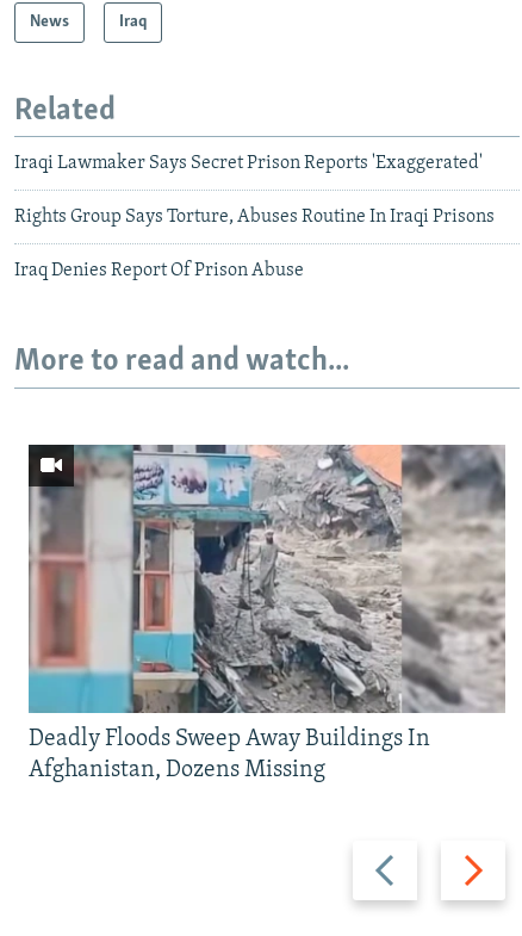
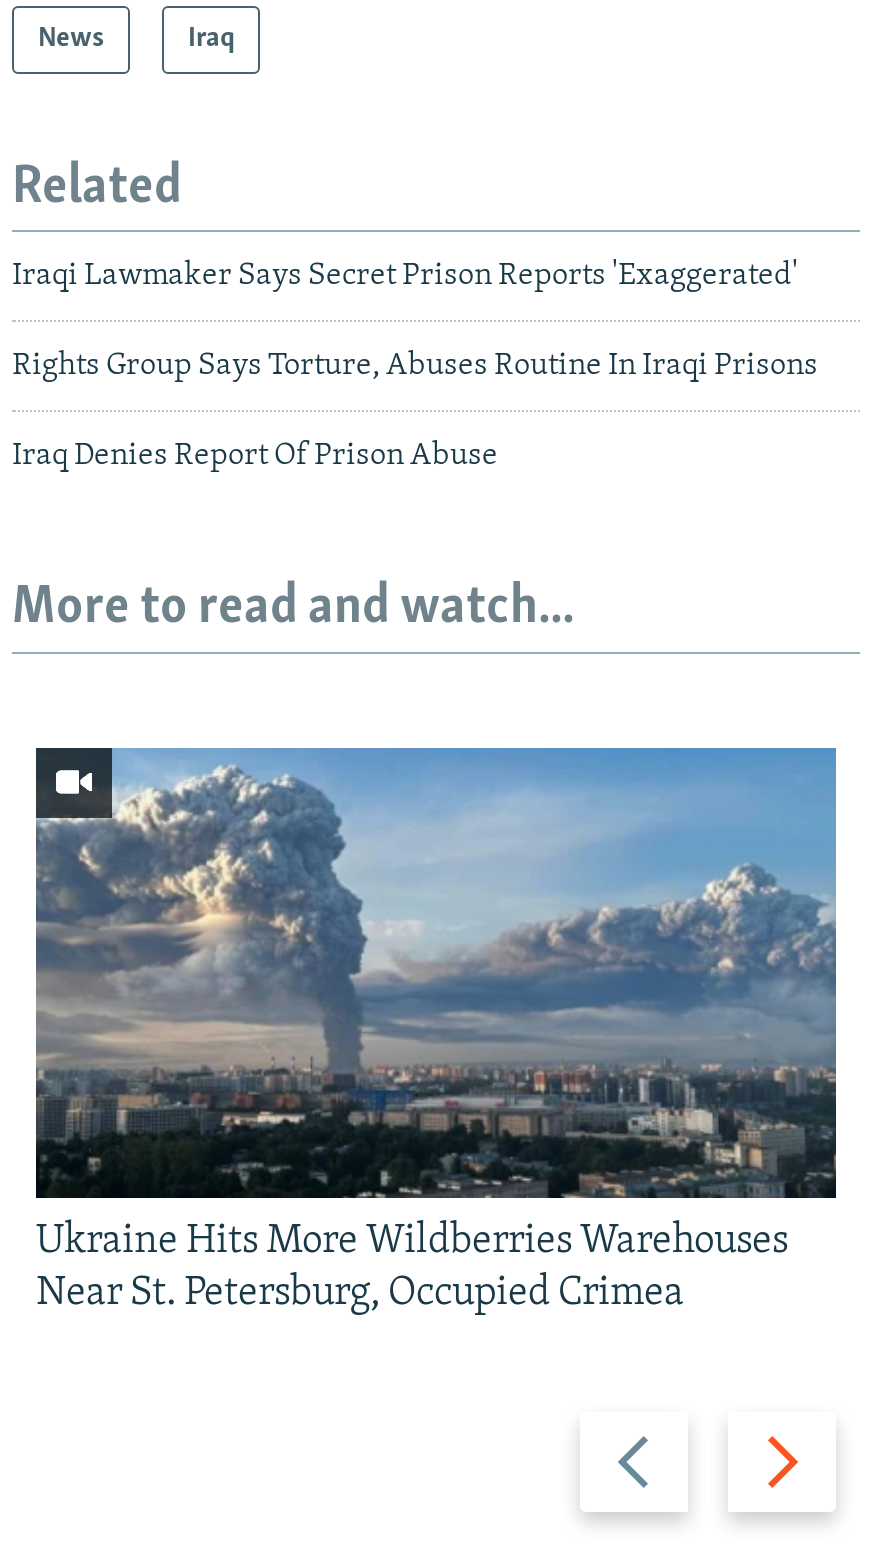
- [image]
- Deadly Floods Sweep Away Buildings In
- Afghanistan, Dozens Missing
+ [image]
+ Ukraine Hits More Wildberries Warehouses
+ Near St. Petersburg, Occupied Crimea
